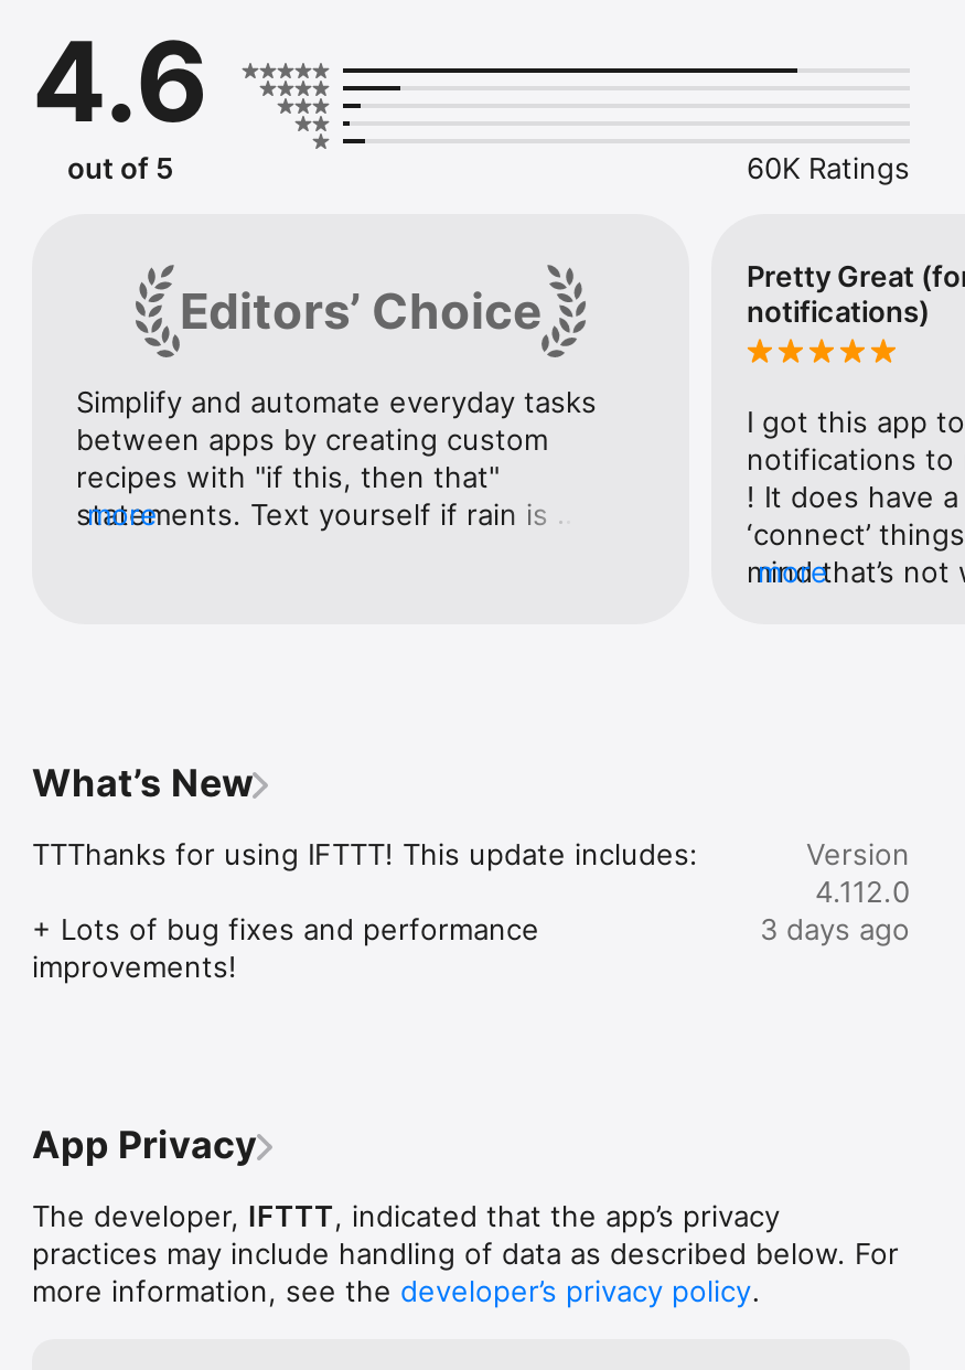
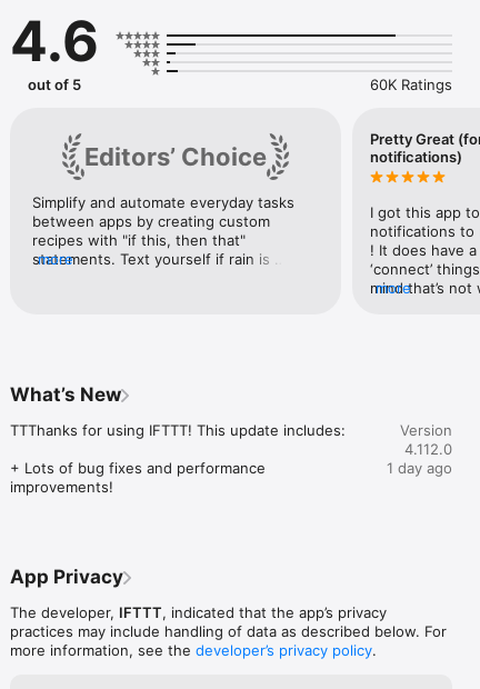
- 3 days ago
+ 1 day ago
